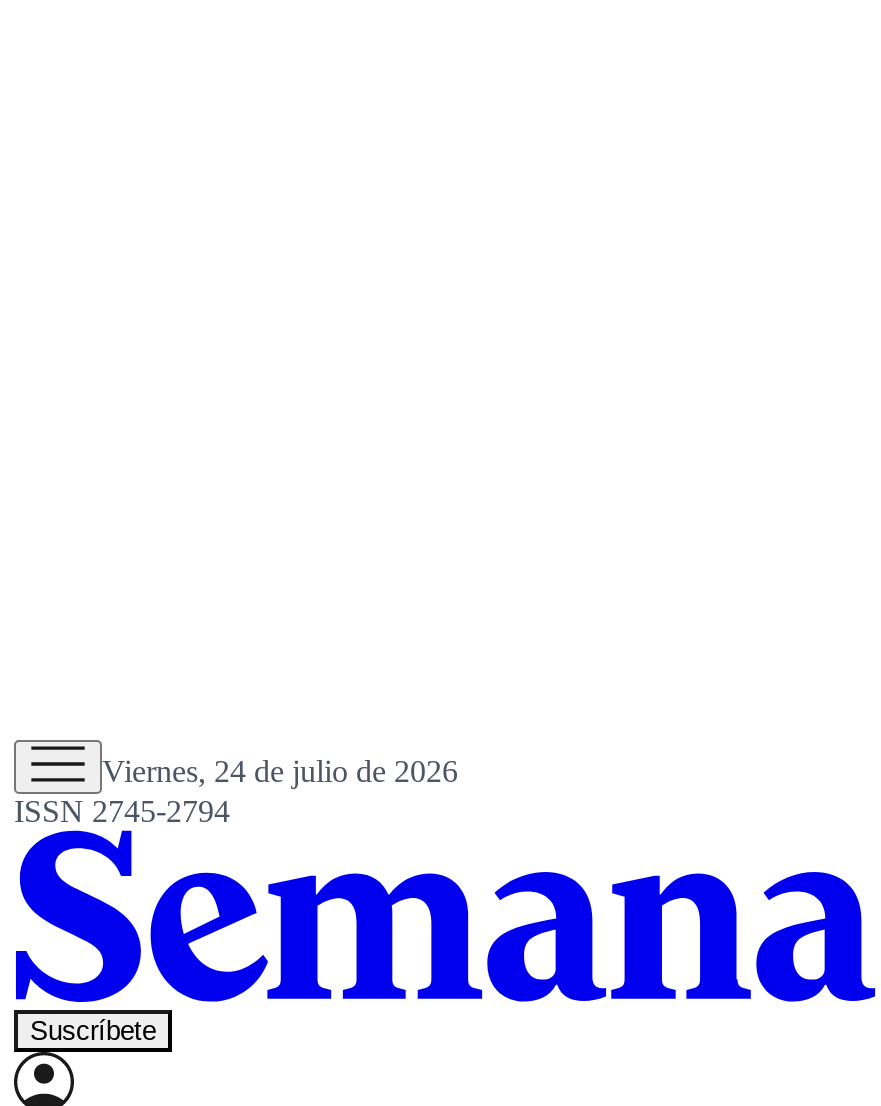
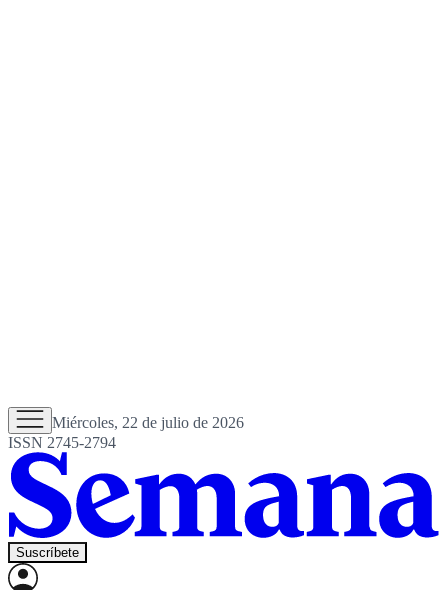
- Viernes, 24 de julio de 2026
+ Miércoles, 22 de julio de 2026
